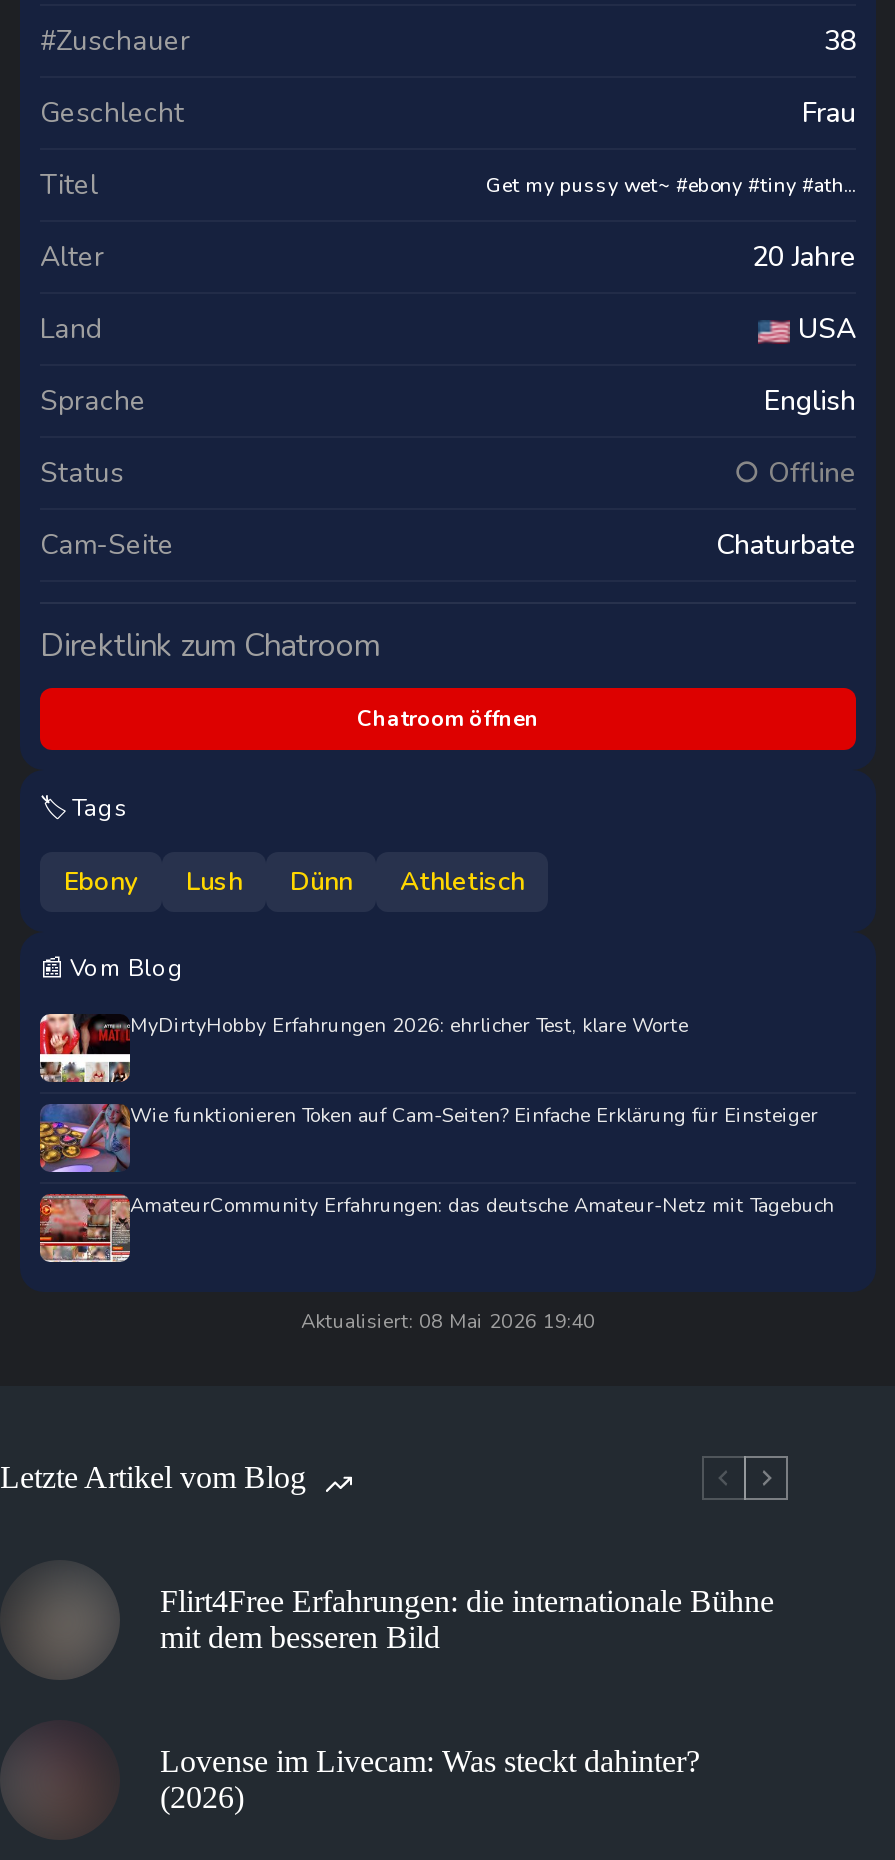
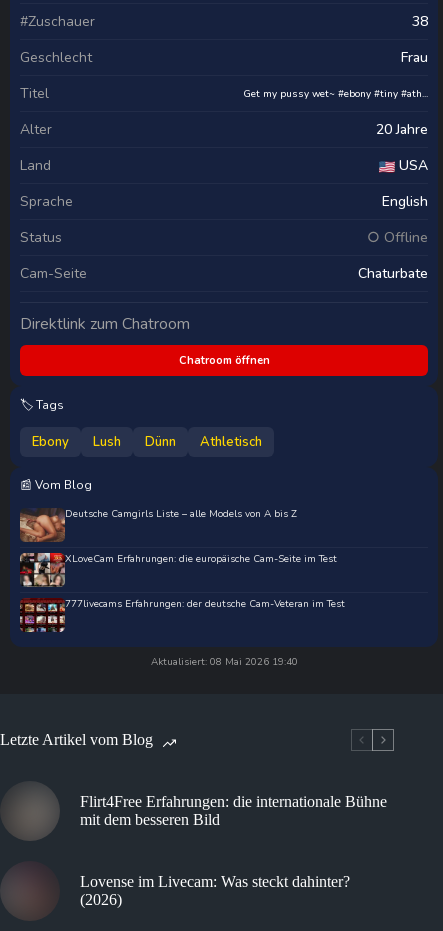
- [image]
- MyDirtyHobby Erfahrungen 2026: ehrlicher Test, klare Worte
+ [image]
+ Deutsche Camgirls Liste – alle Models von A bis Z

- [image]
- Wie funktionieren Token auf Cam-Seiten? Einfache Erklärung für Einsteiger
+ [image]
+ XLoveCam Erfahrungen: die europäische Cam-Seite im Test

- [image]
- AmateurCommunity Erfahrungen: das deutsche Amateur-Netz mit Tagebuch
+ [image]
+ 777livecams Erfahrungen: der deutsche Cam-Veteran im Test
